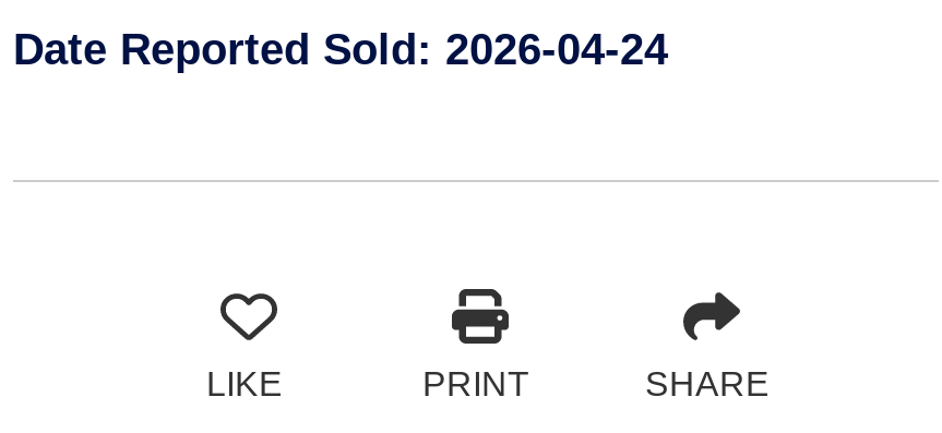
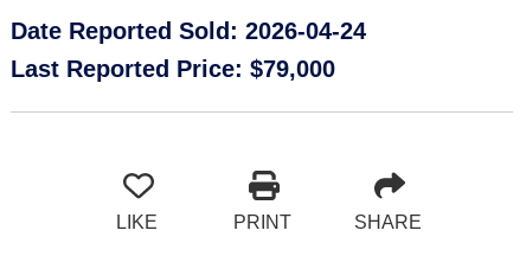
+ Last Reported Price: $79,000
